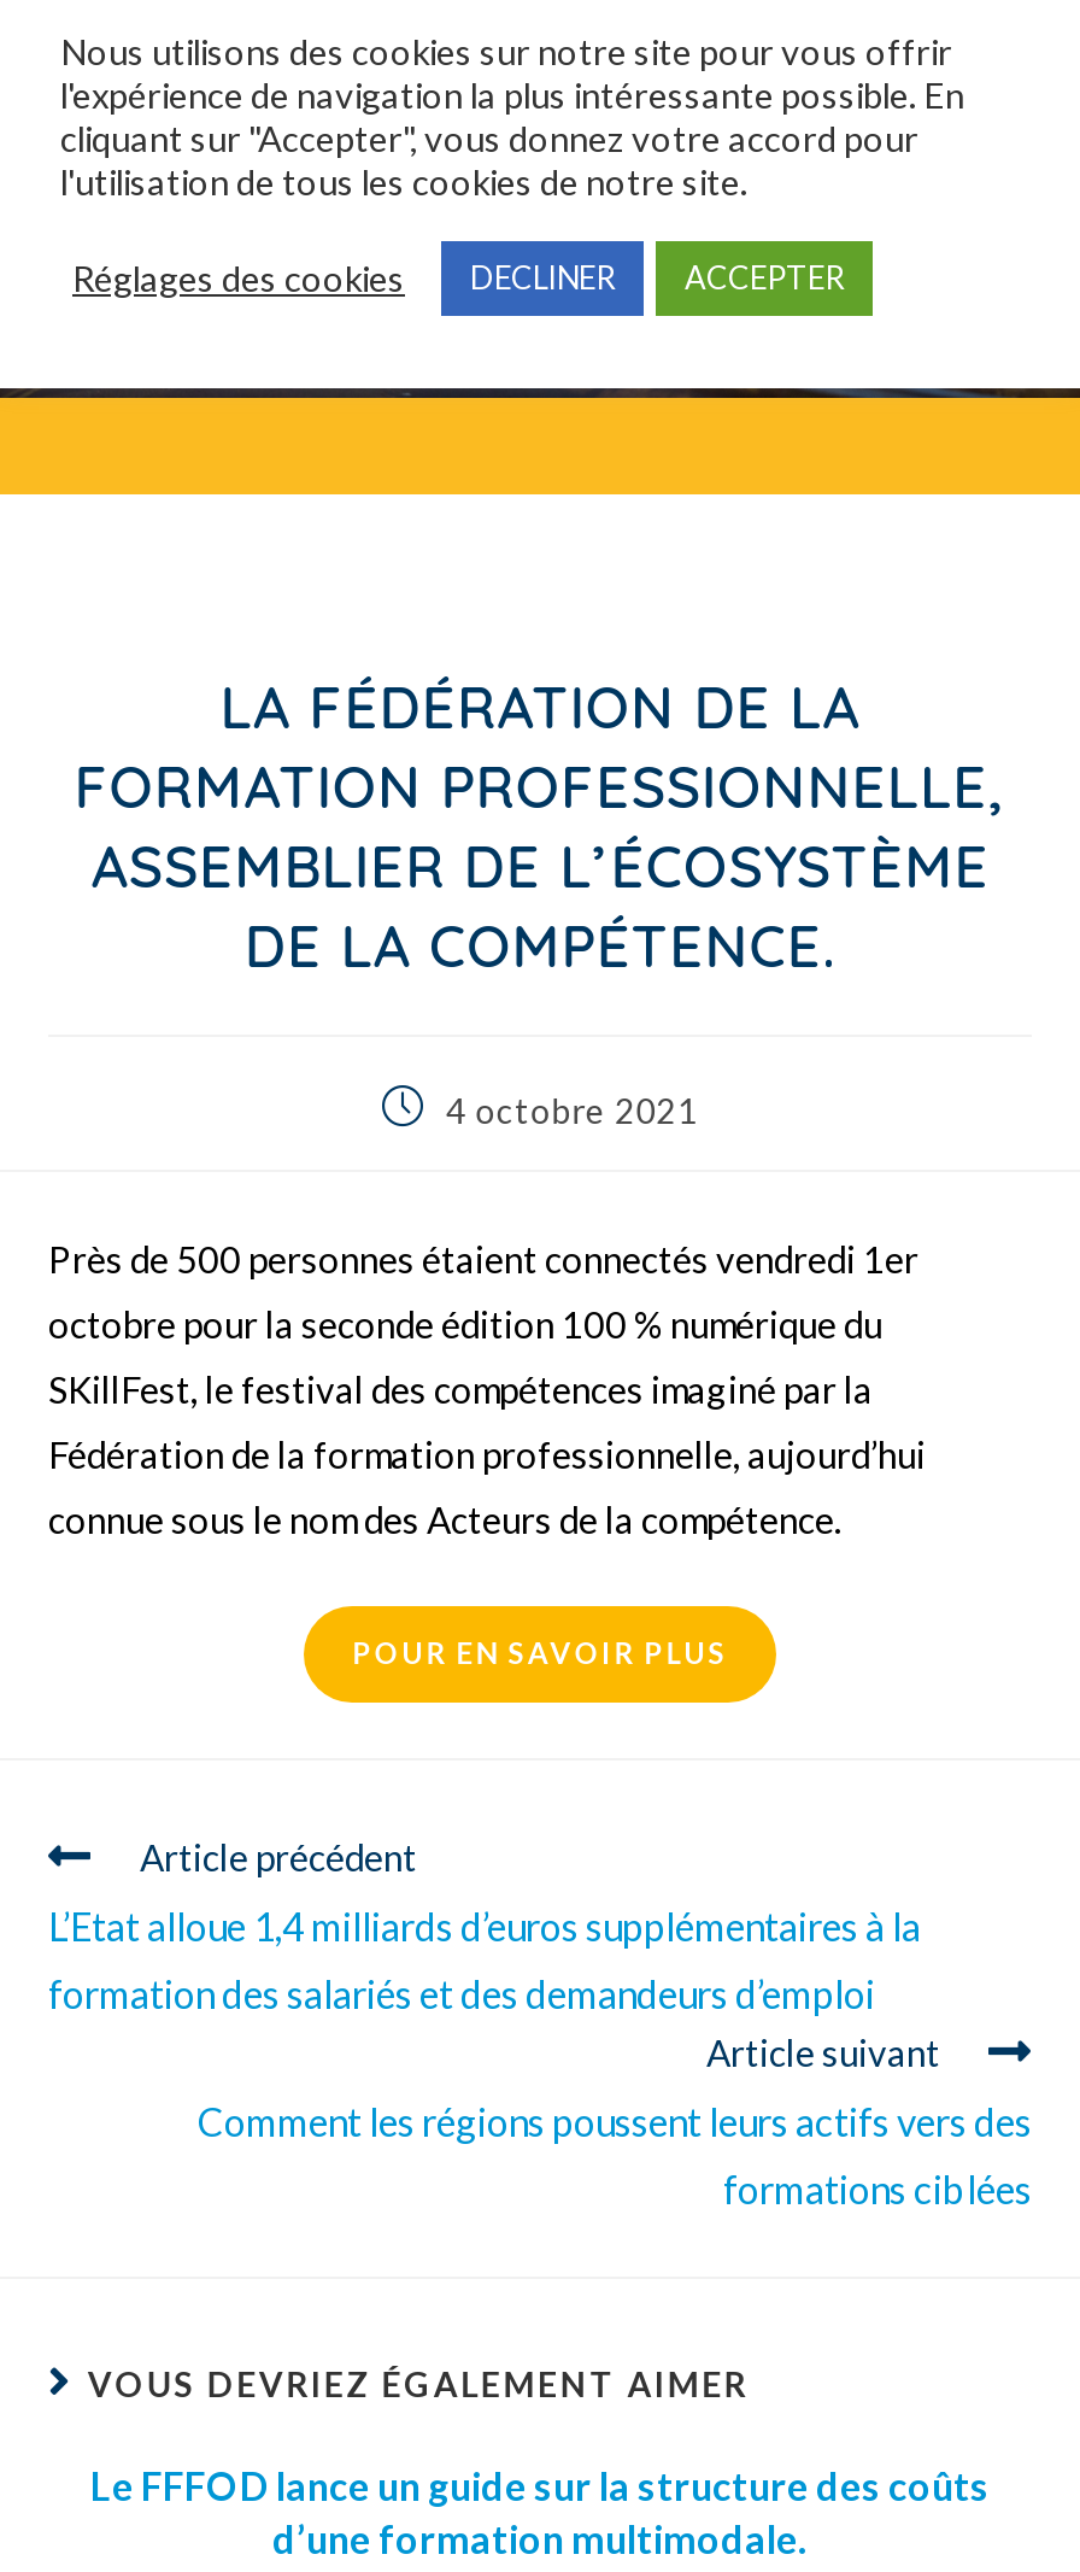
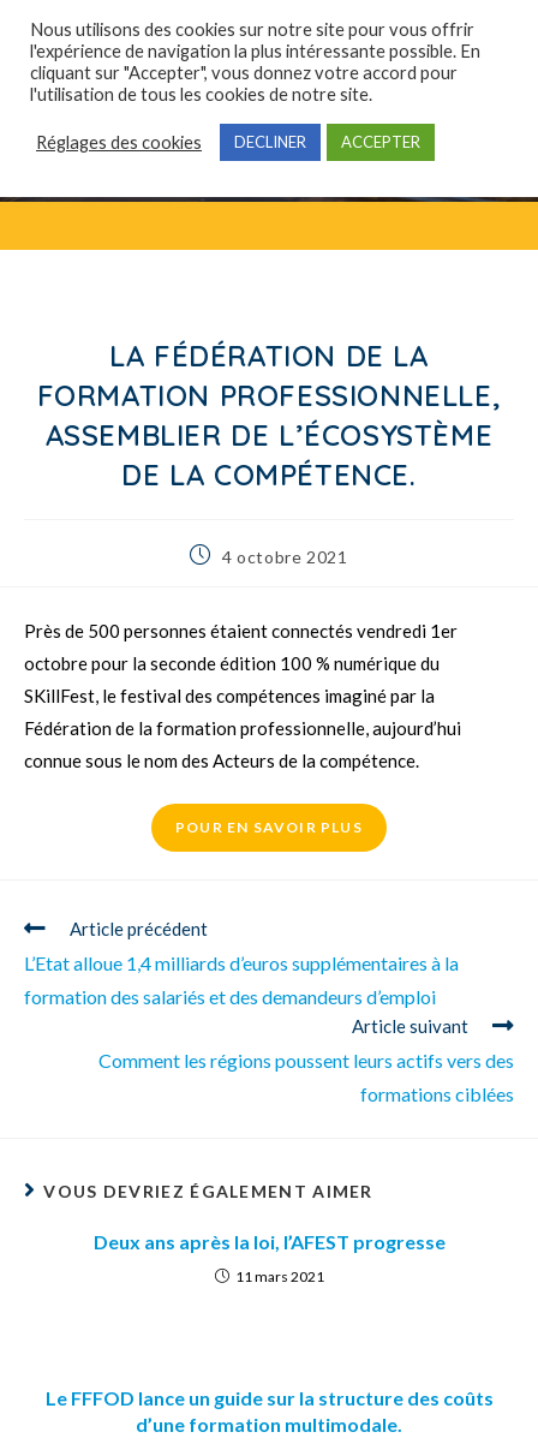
+ Deux ans après la loi, l’AFEST progresse
+ 11 mars 2021
